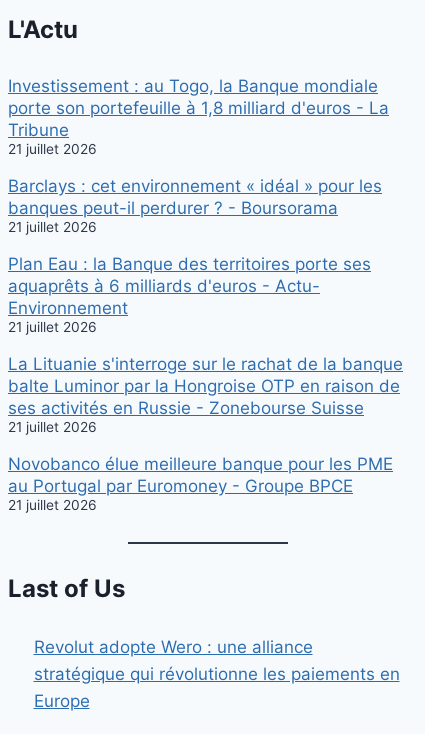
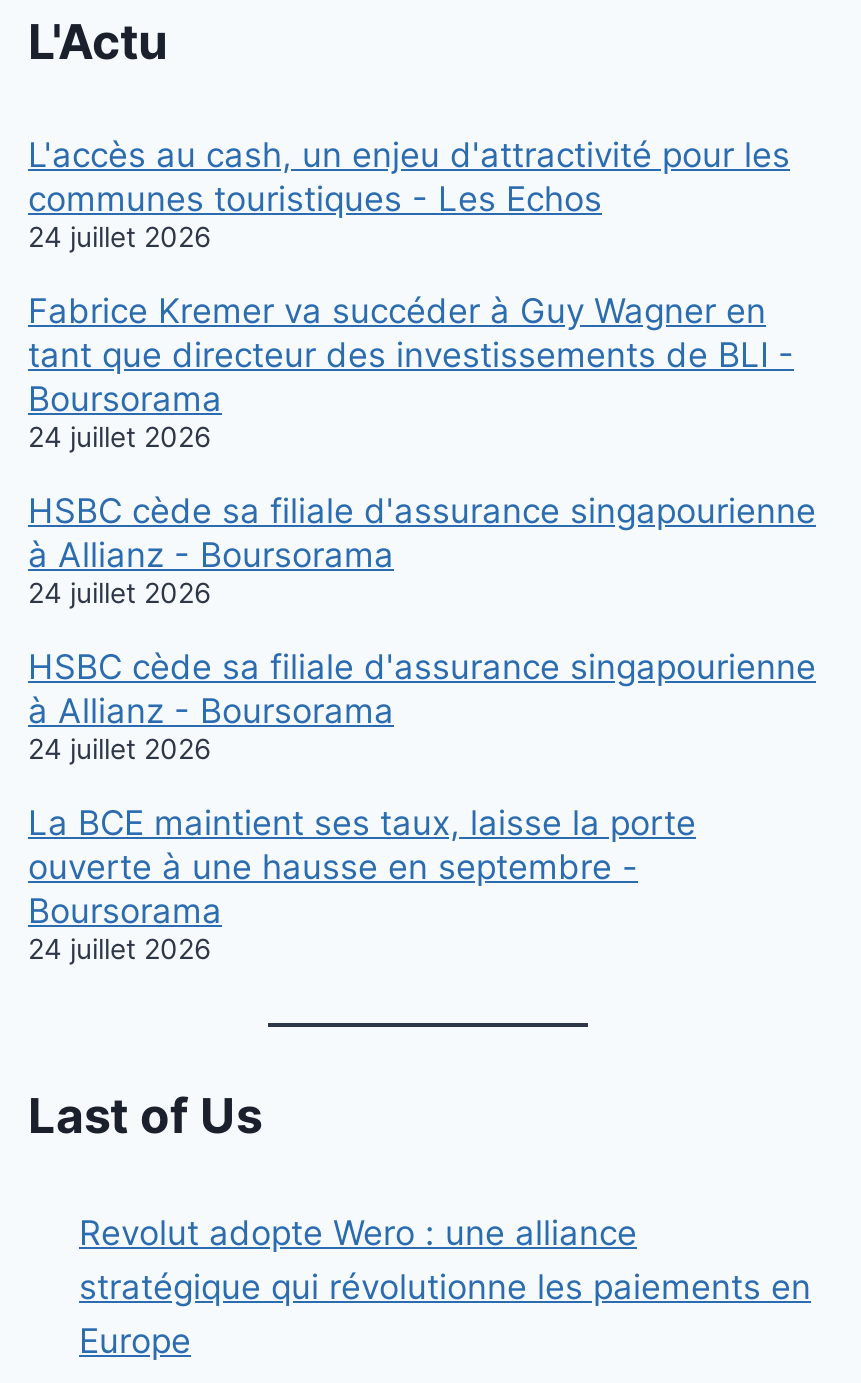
- Investissement : au Togo, la Banque mondiale
- porte son portefeuille à 1,8 milliard d'euros - La
- Tribune
- 21 juillet 2026
+ L'accès au cash, un enjeu d'attractivité pour les
+ communes touristiques - Les Echos
+ 24 juillet 2026

- Barclays : cet environnement « idéal » pour les
- banques peut-il perdurer ? - Boursorama
- 21 juillet 2026
+ Fabrice Kremer va succéder à Guy Wagner en
+ tant que directeur des investissements de BLI -
+ Boursorama
+ 24 juillet 2026

- Plan Eau : la Banque des territoires porte ses
- aquaprêts à 6 milliards d'euros - Actu-
- Environnement
- 21 juillet 2026
+ HSBC cède sa filiale d'assurance singapourienne
+ à Allianz - Boursorama
+ 24 juillet 2026

- La Lituanie s'interroge sur le rachat de la banque
- balte Luminor par la Hongroise OTP en raison de
- ses activités en Russie - Zonebourse Suisse
- 21 juillet 2026
+ HSBC cède sa filiale d'assurance singapourienne
+ à Allianz - Boursorama
+ 24 juillet 2026

- Novobanco élue meilleure banque pour les PME
- au Portugal par Euromoney - Groupe BPCE
- 21 juillet 2026
+ La BCE maintient ses taux, laisse la porte
+ ouverte à une hausse en septembre -
+ Boursorama
+ 24 juillet 2026
